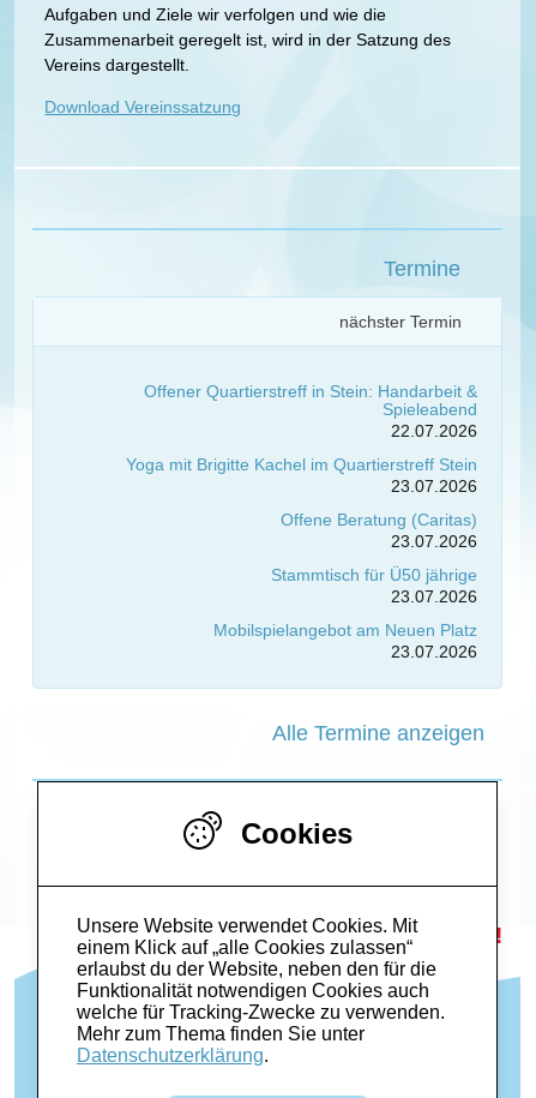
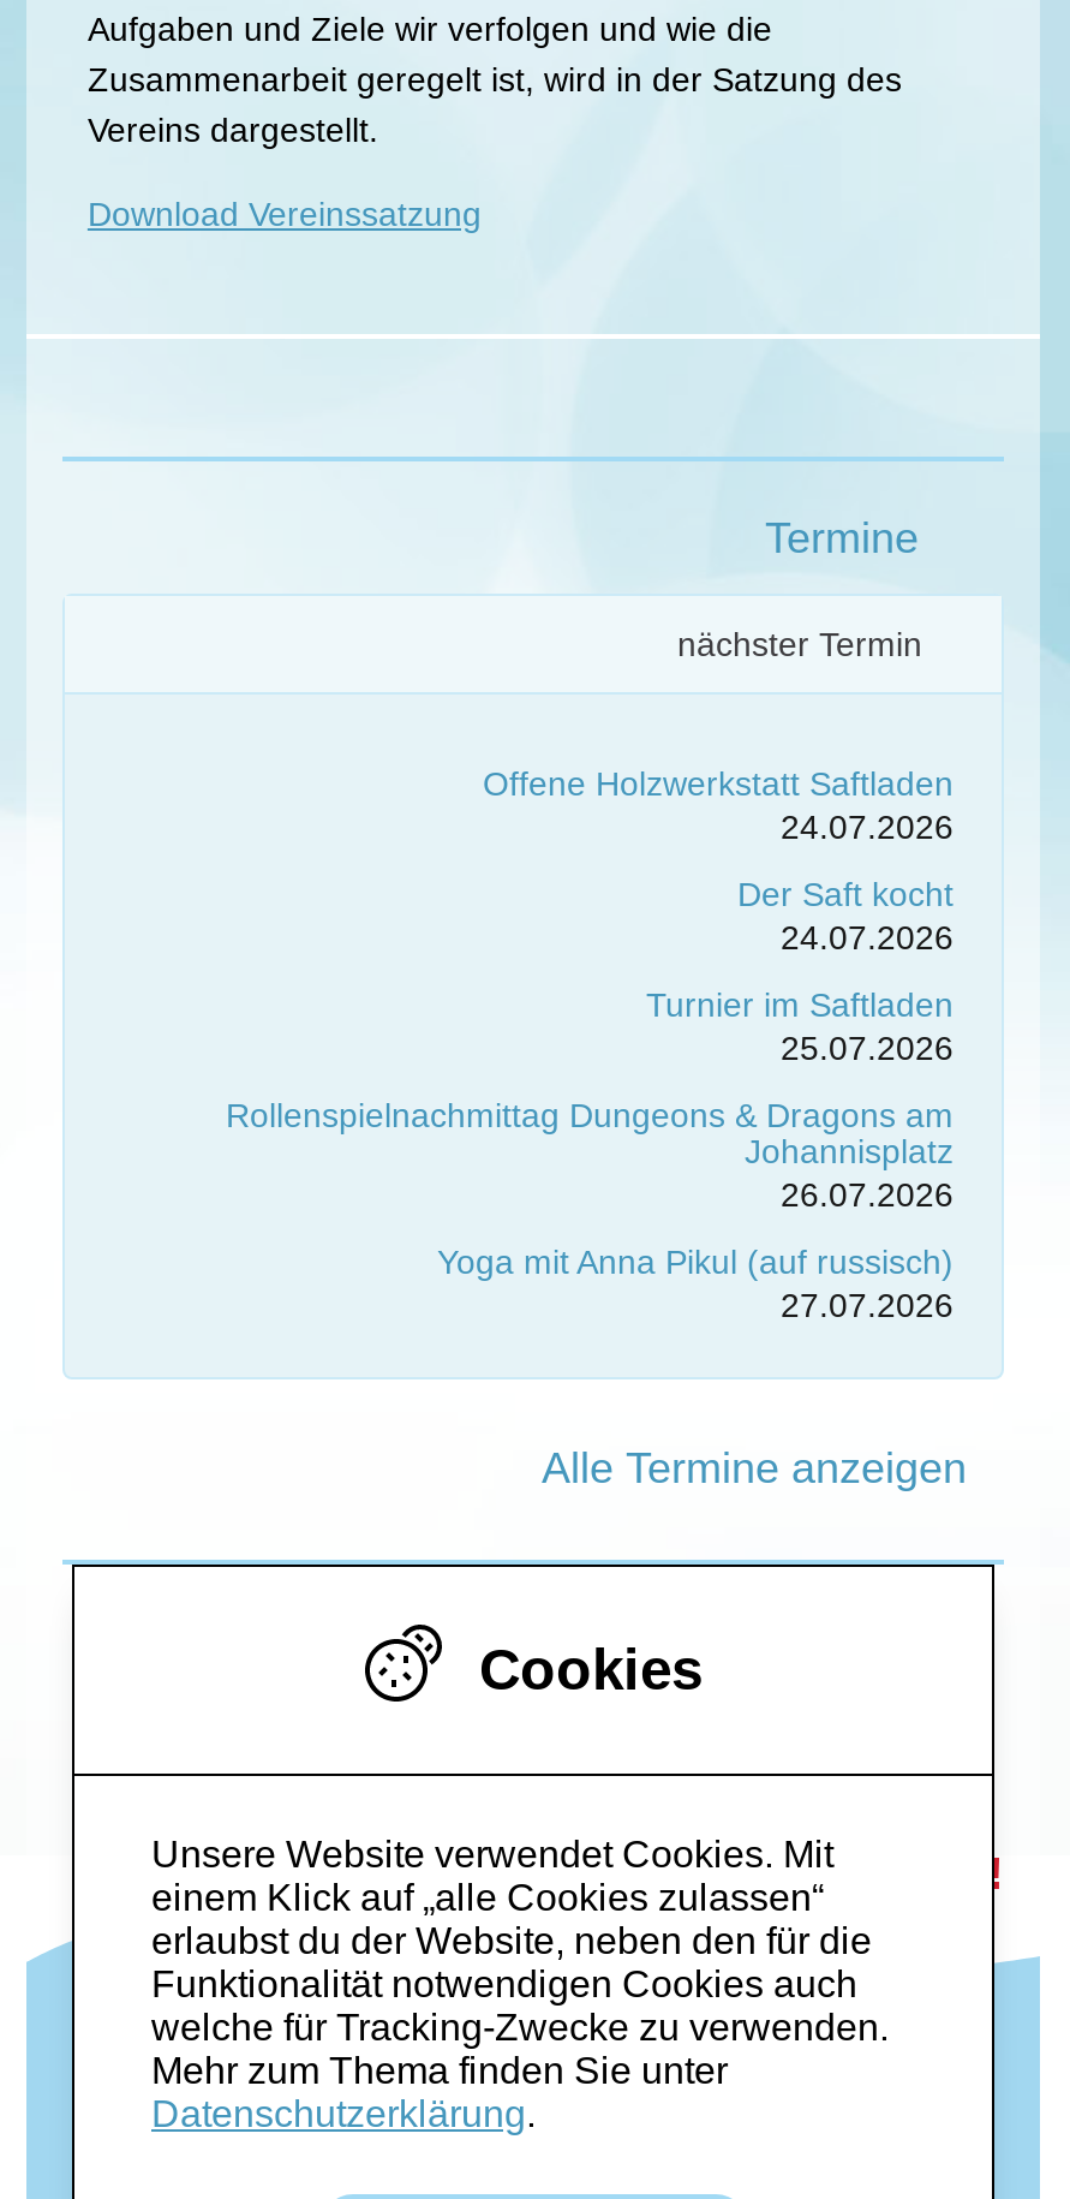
- Offener Quartierstreff in Stein: Handarbeit &
- Spieleabend
- 22.07.2026
+ Offene Holzwerkstatt Saftladen
+ 24.07.2026

- Yoga mit Brigitte Kachel im Quartierstreff Stein
- 23.07.2026
+ Der Saft kocht
+ 24.07.2026

- Offene Beratung (Caritas)
- 23.07.2026
+ Turnier im Saftladen
+ 25.07.2026

- Stammtisch für Ü50 jährige
- 23.07.2026
+ Rollenspielnachmittag Dungeons & Dragons am
+ Johannisplatz
+ 26.07.2026

- Mobilspielangebot am Neuen Platz
- 23.07.2026
+ Yoga mit Anna Pikul (auf russisch)
+ 27.07.2026
